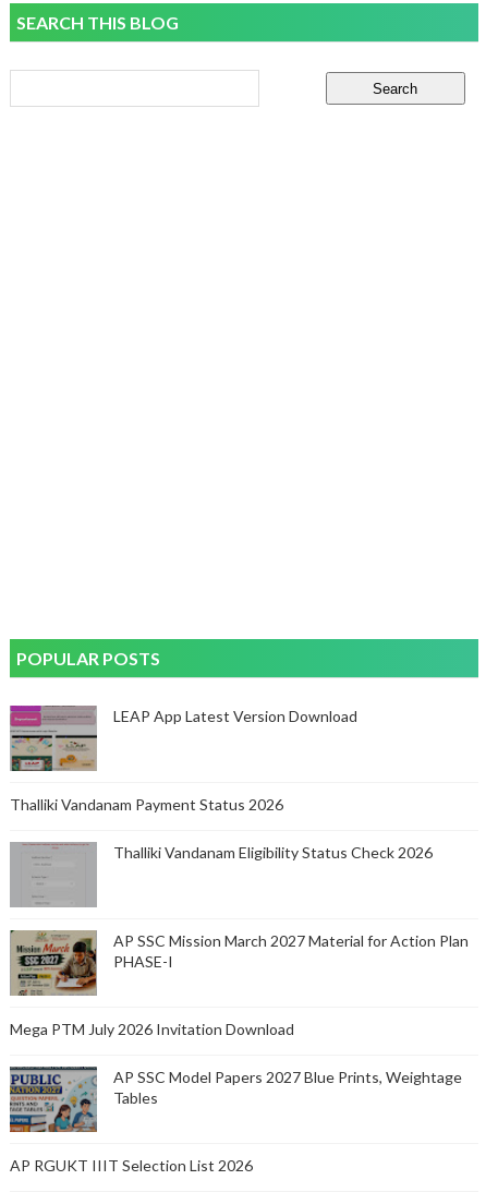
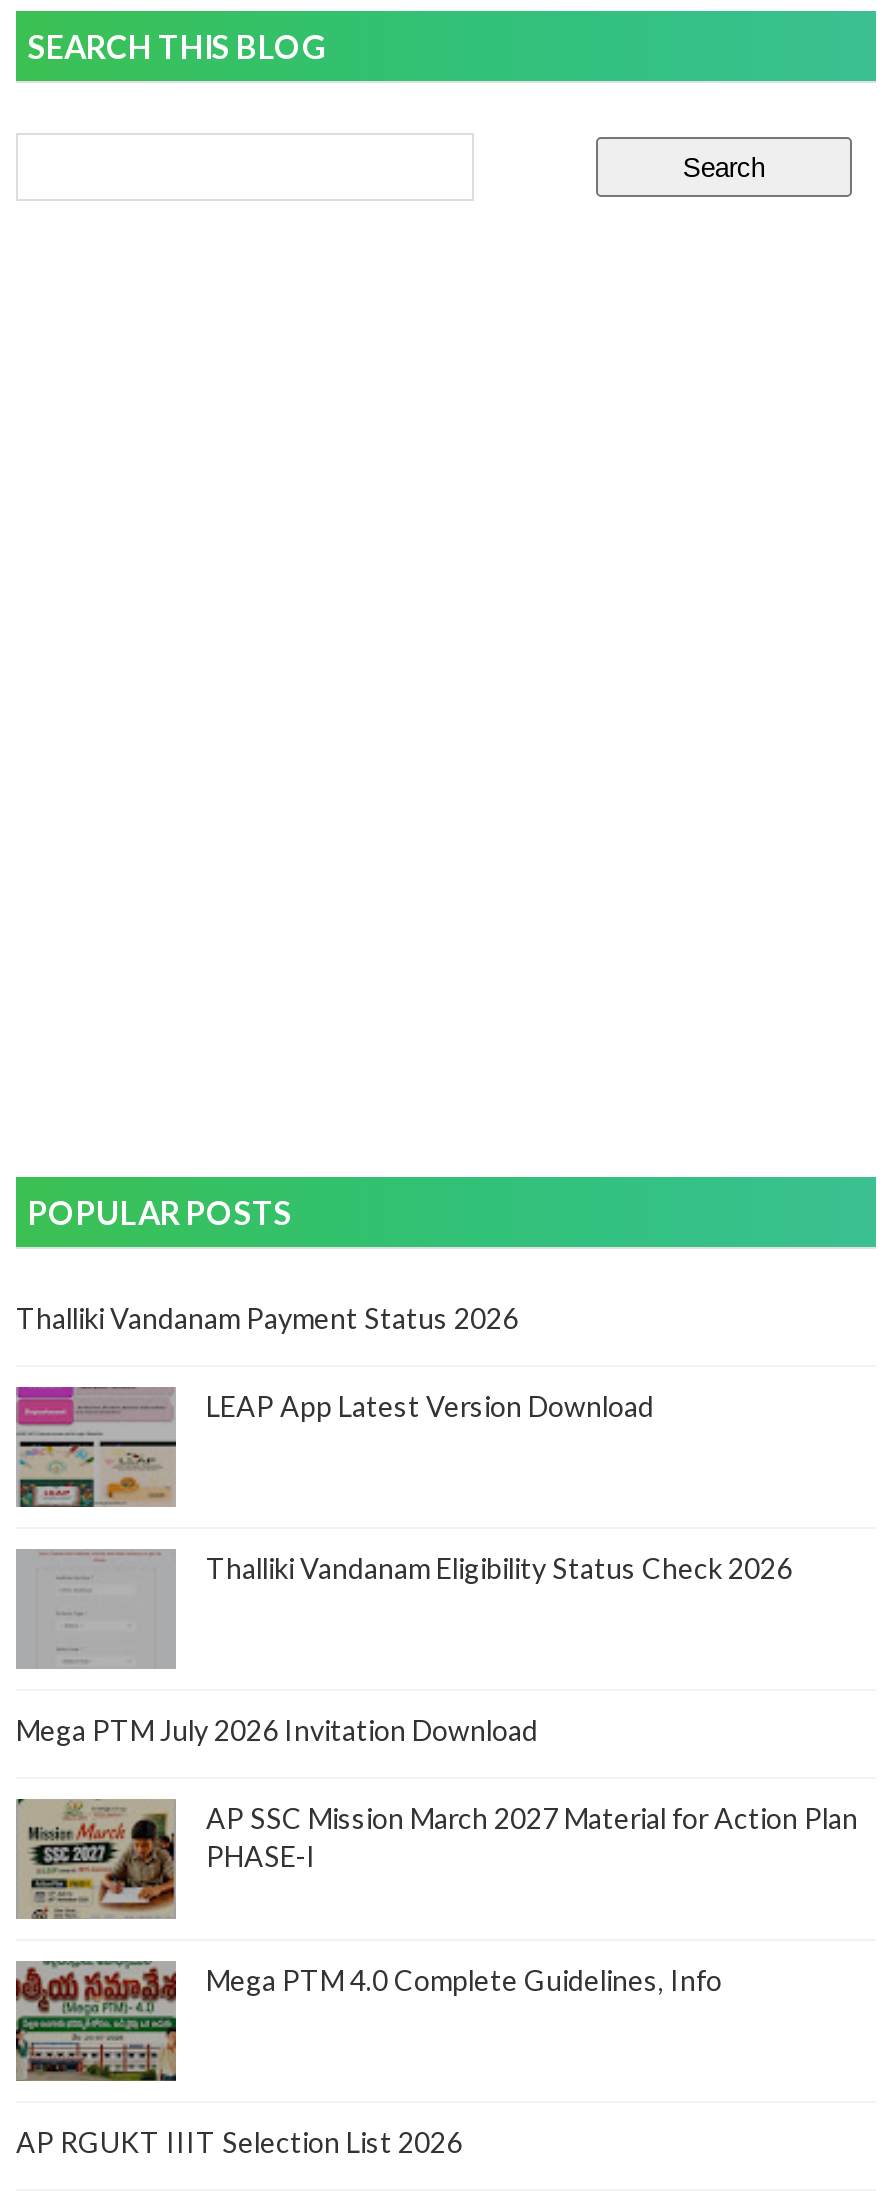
moved down: [image] | LEAP App Latest Version Download

moved up: Thalliki Vandanam Payment Status 2026

moved down: [image] | AP SSC Mission March 2027 Material for Action Plan | PHASE-I

moved up: Mega PTM July 2026 Invitation Download

- [image]
+ [image]

- AP SSC Model Papers 2027 Blue Prints, Weightage
- Tables
+ Mega PTM 4.0 Complete Guidelines, Info
